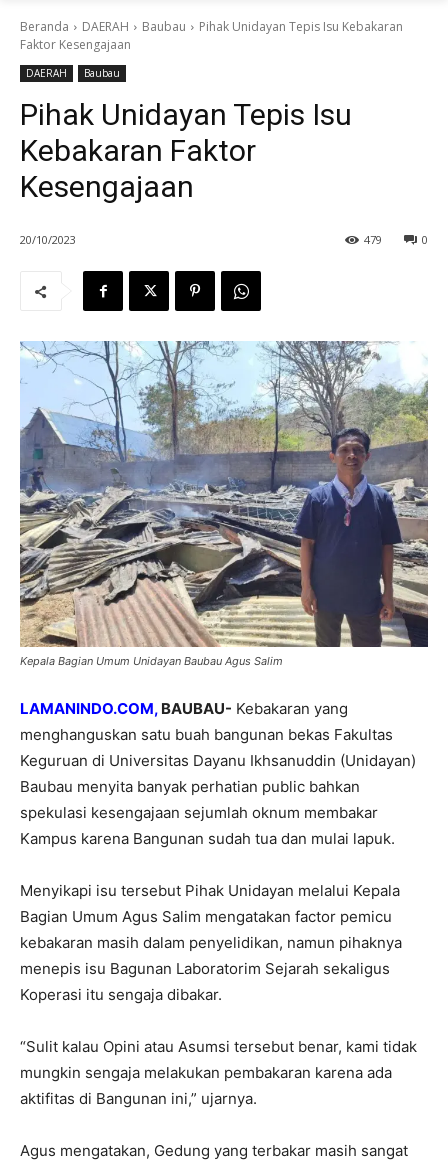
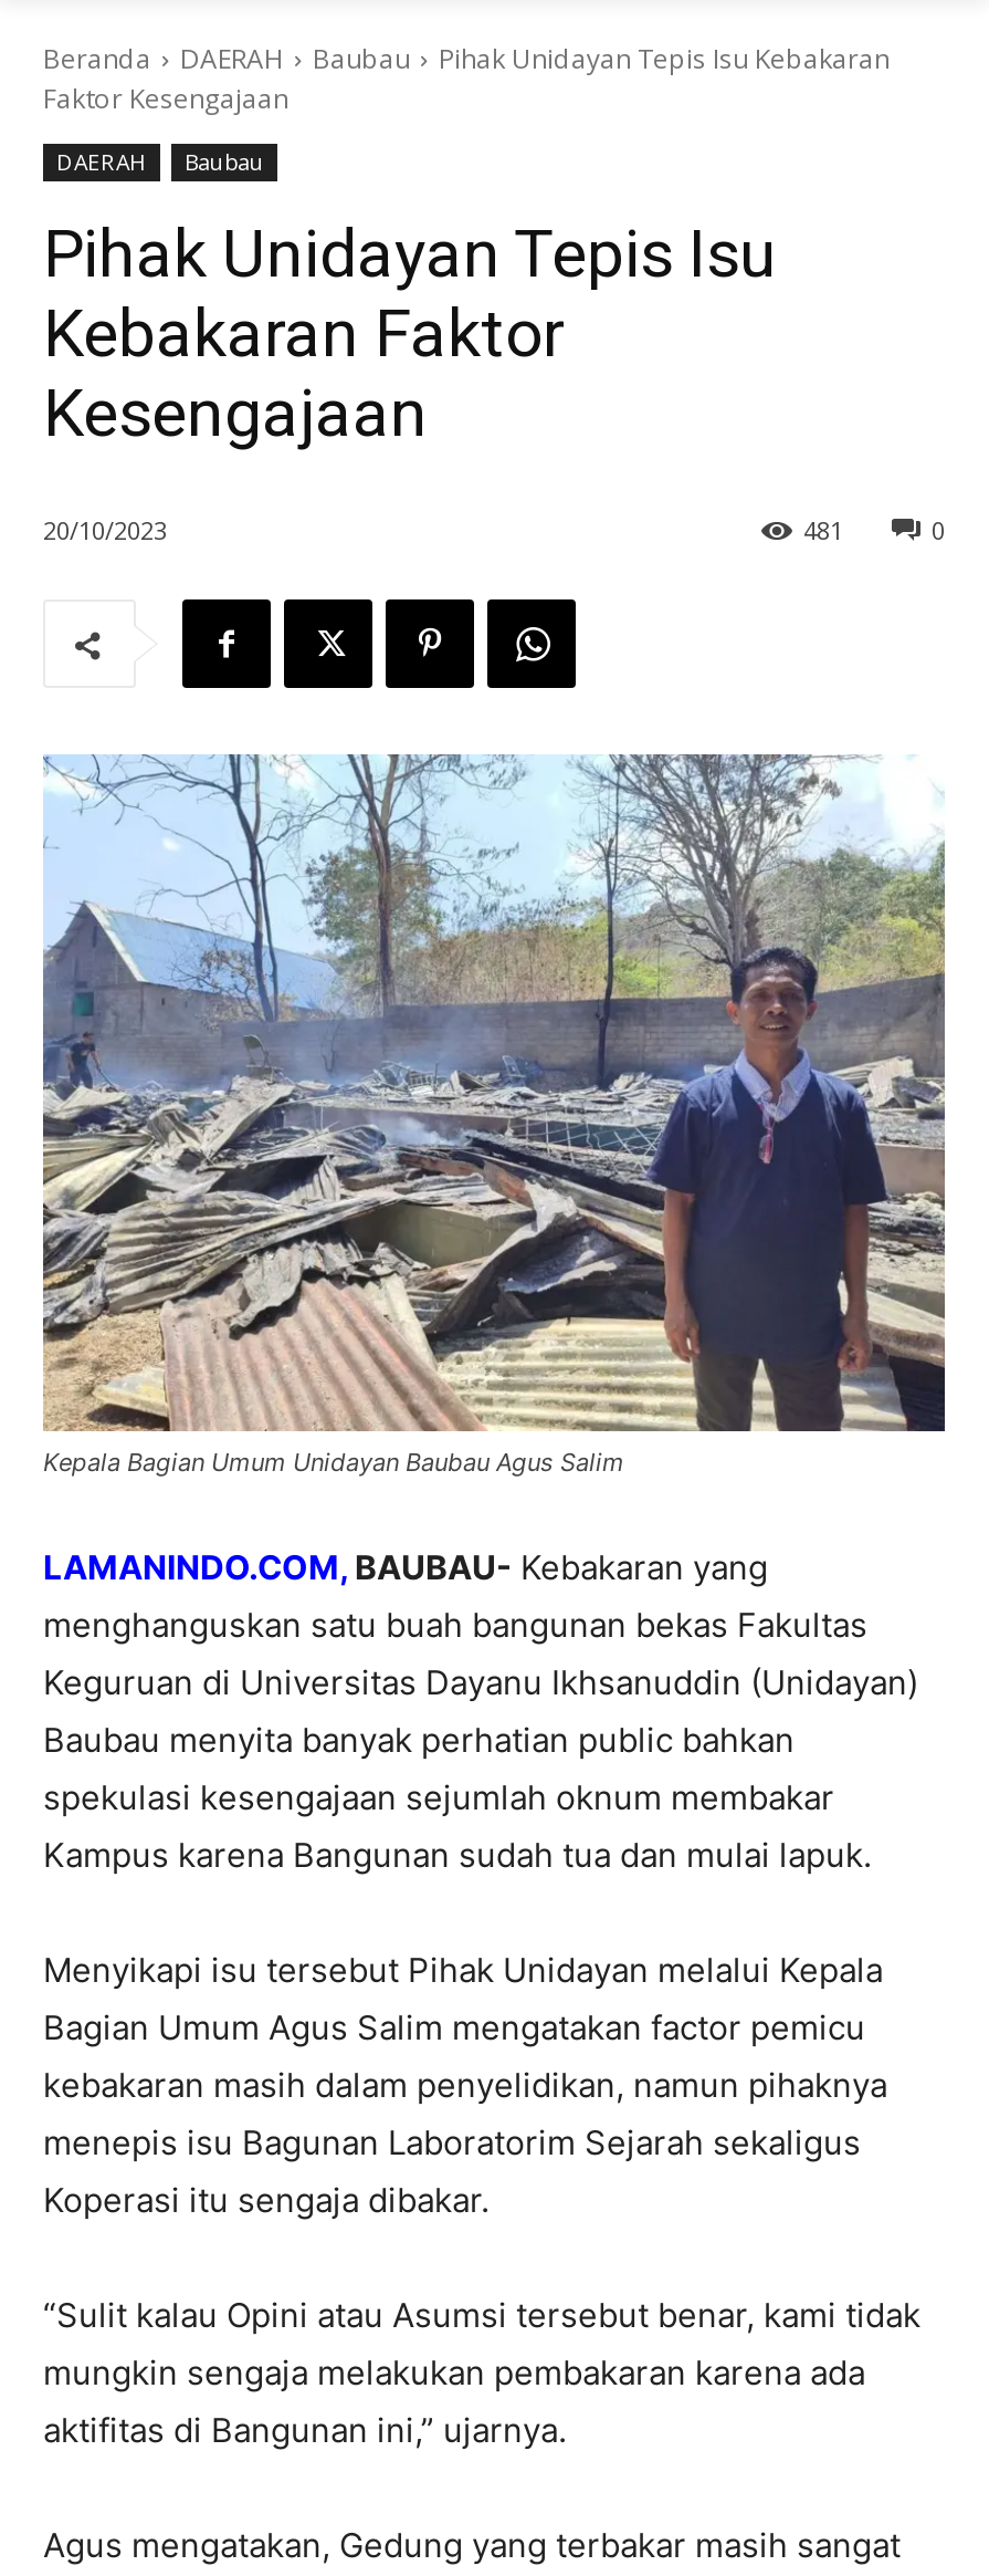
- 479
+ 481
